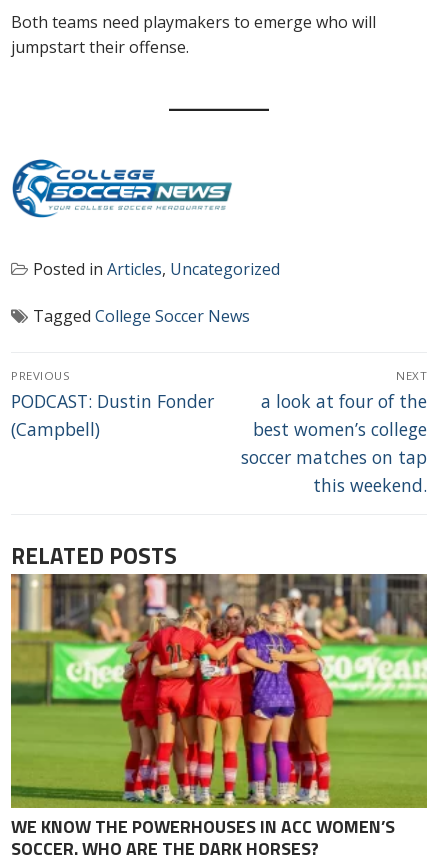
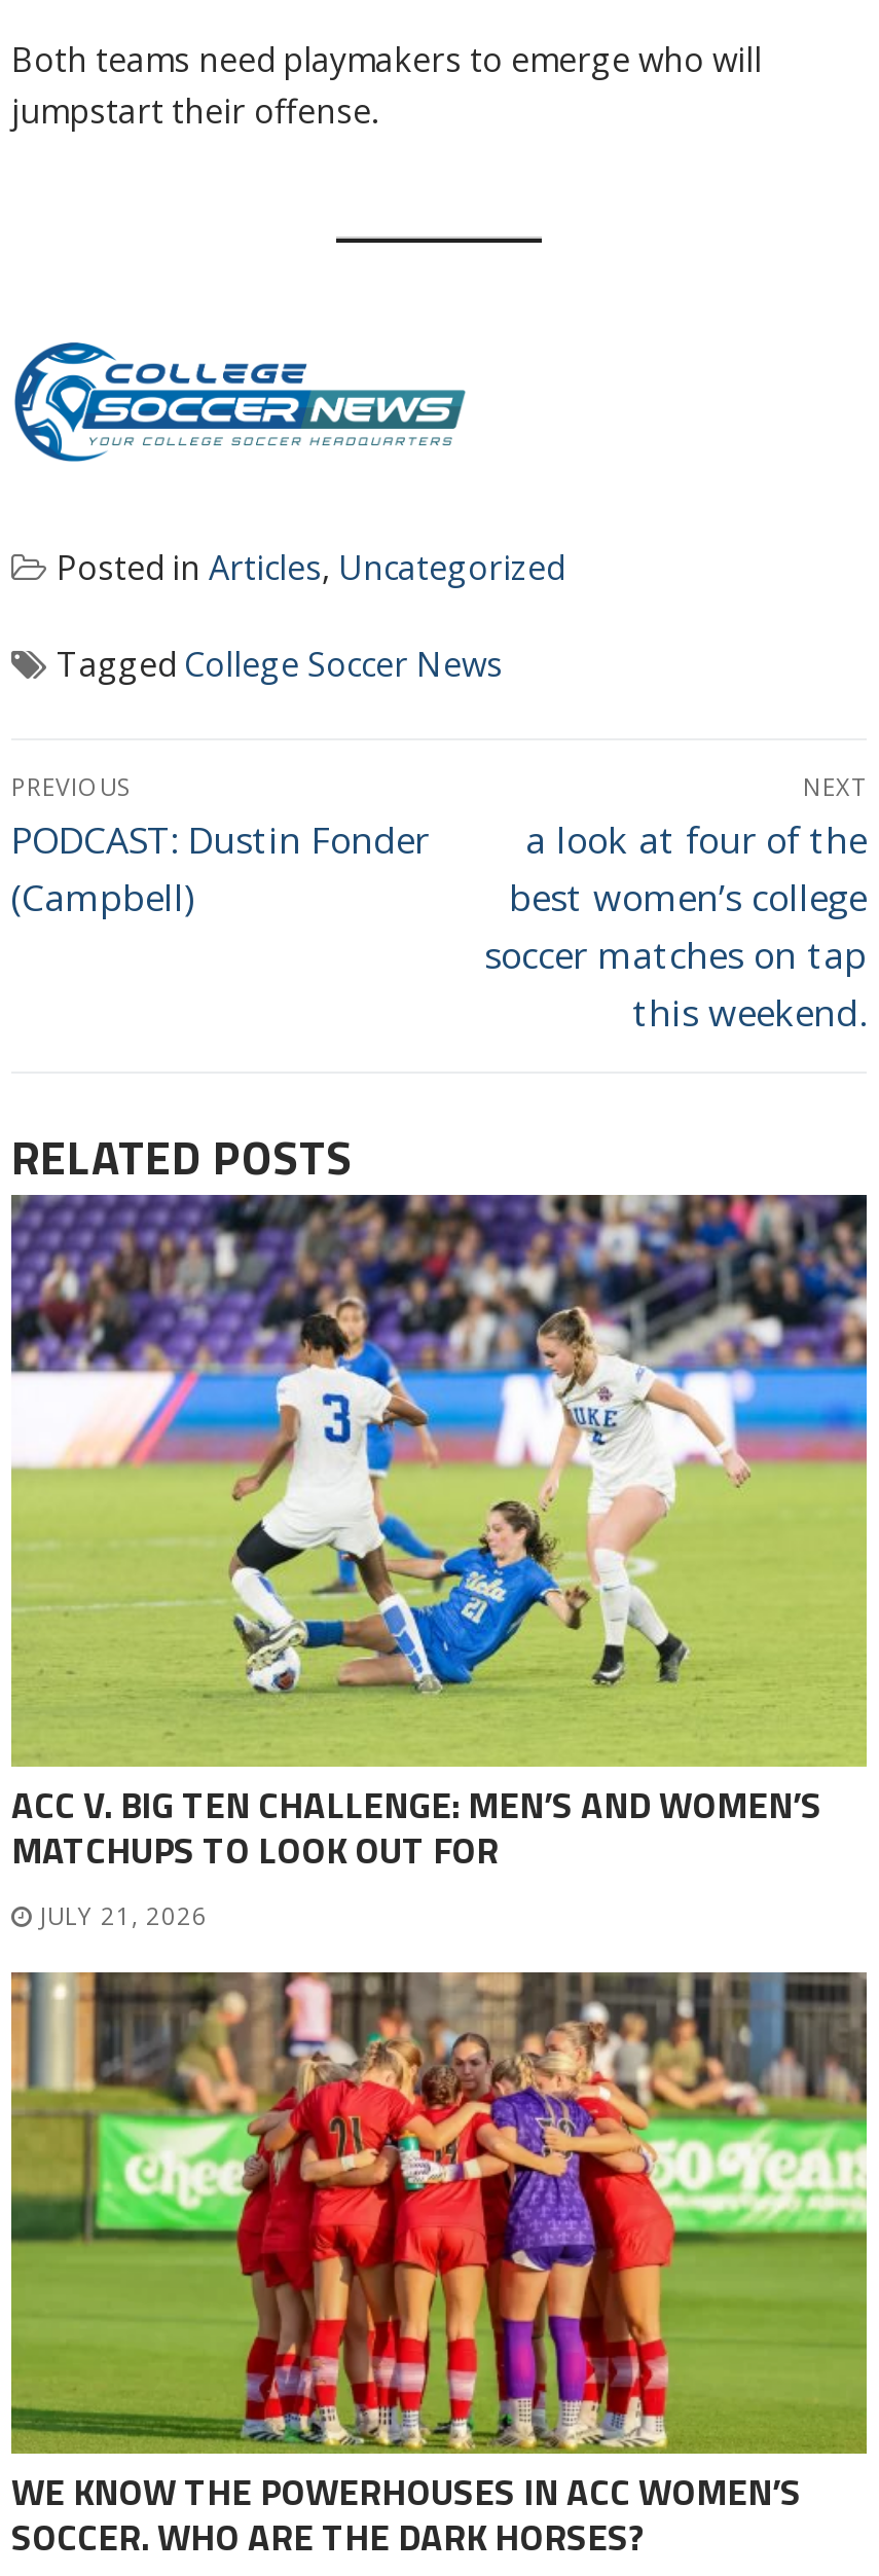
+ [image]
+ ACC V. BIG TEN CHALLENGE: MEN’S AND WOMEN’S
+ MATCHUPS TO LOOK OUT FOR
+ JULY 21, 2026
